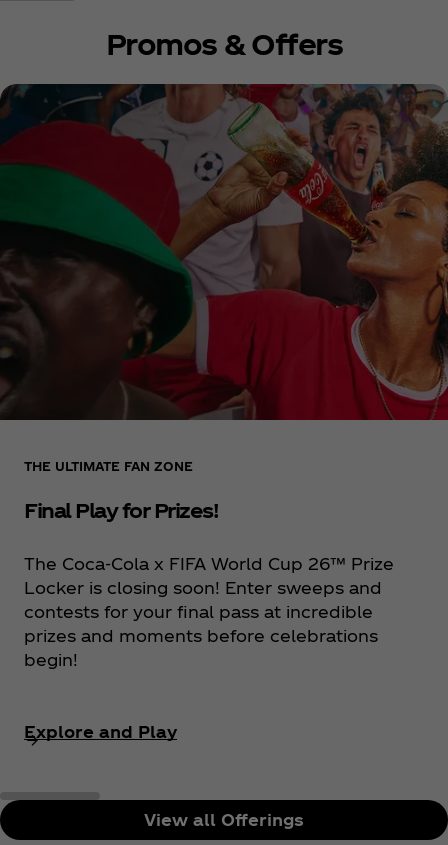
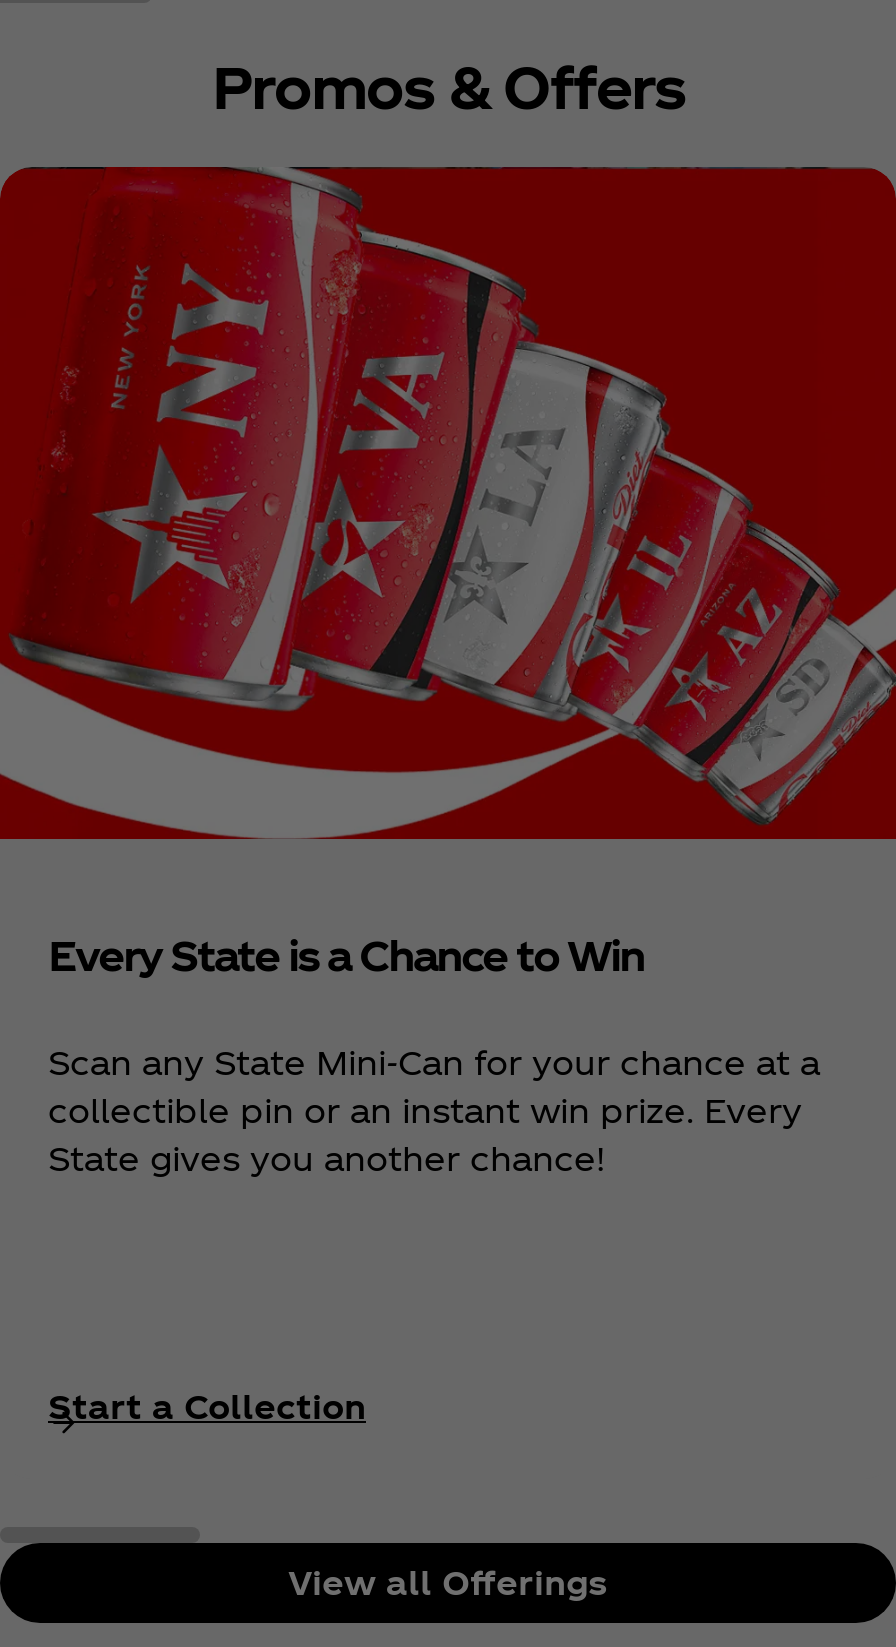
- [image]
+ [image]

- THE ULTIMATE FAN ZONE
- Final Play for Prizes!
- The Coca‑Cola x FIFA World Cup 26™ Prize
- Locker is closing soon! Enter sweeps and
- contests for your final pass at incredible
- prizes and moments before celebrations
- begin!
+ Every State is a Chance to Win
+ Scan any State Mini-Can for your chance at a
+ collectible pin or an instant win prize. Every
+ State gives you another chance!

- Explore and Play
+ Start a Collection
